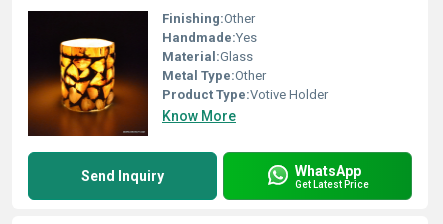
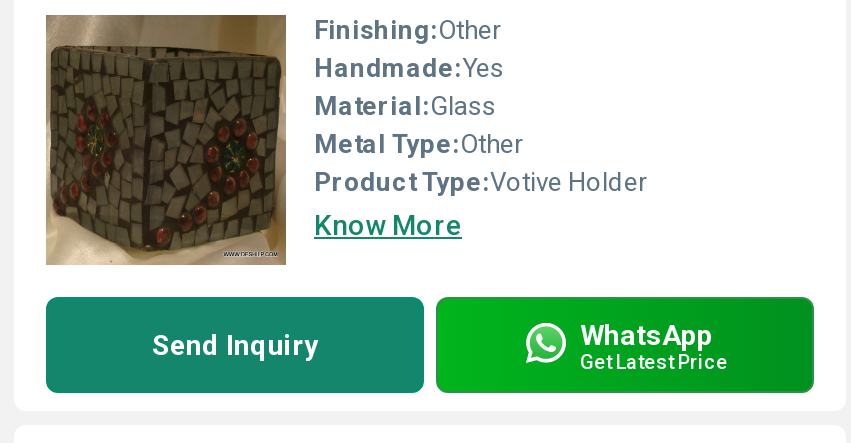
- [image]
+ [image]
